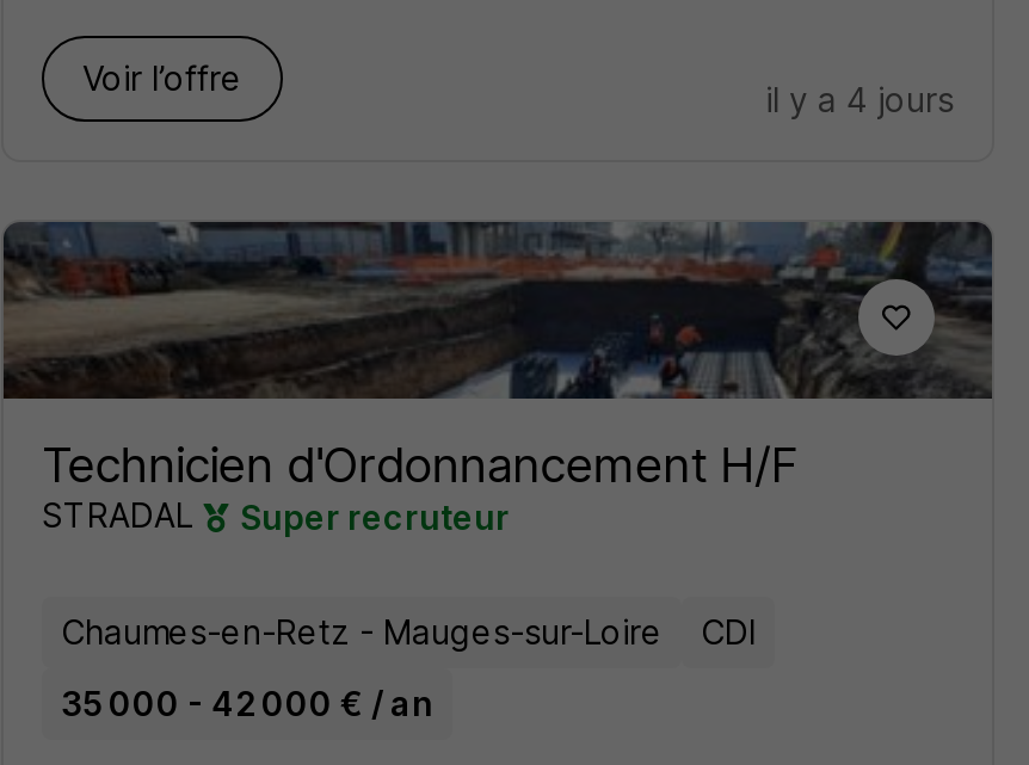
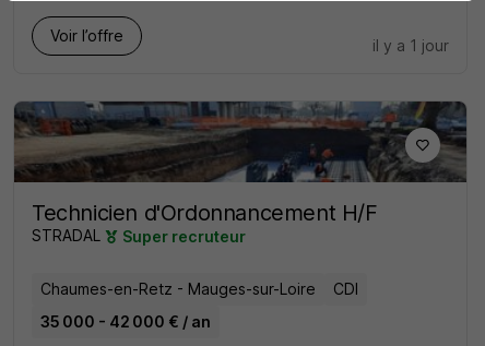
- il y a 4 jours
+ il y a 1 jour
